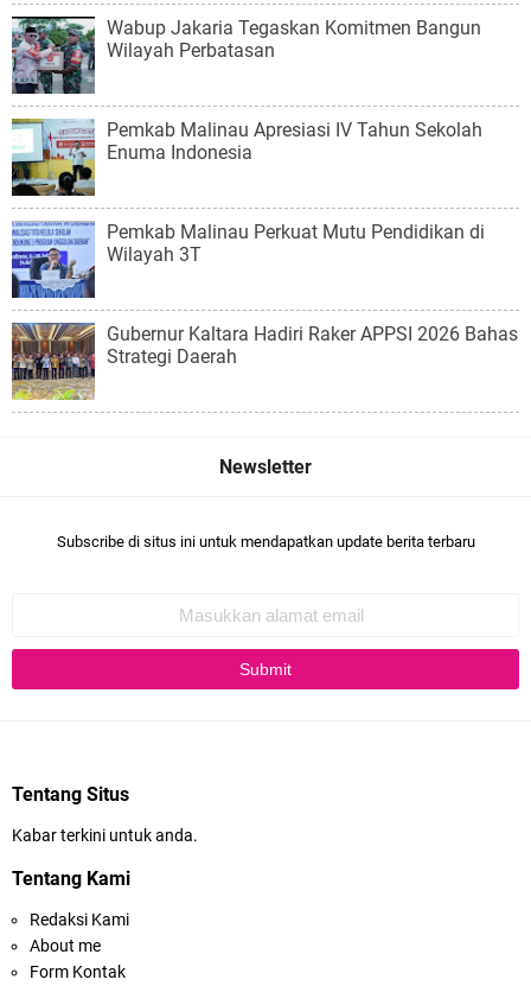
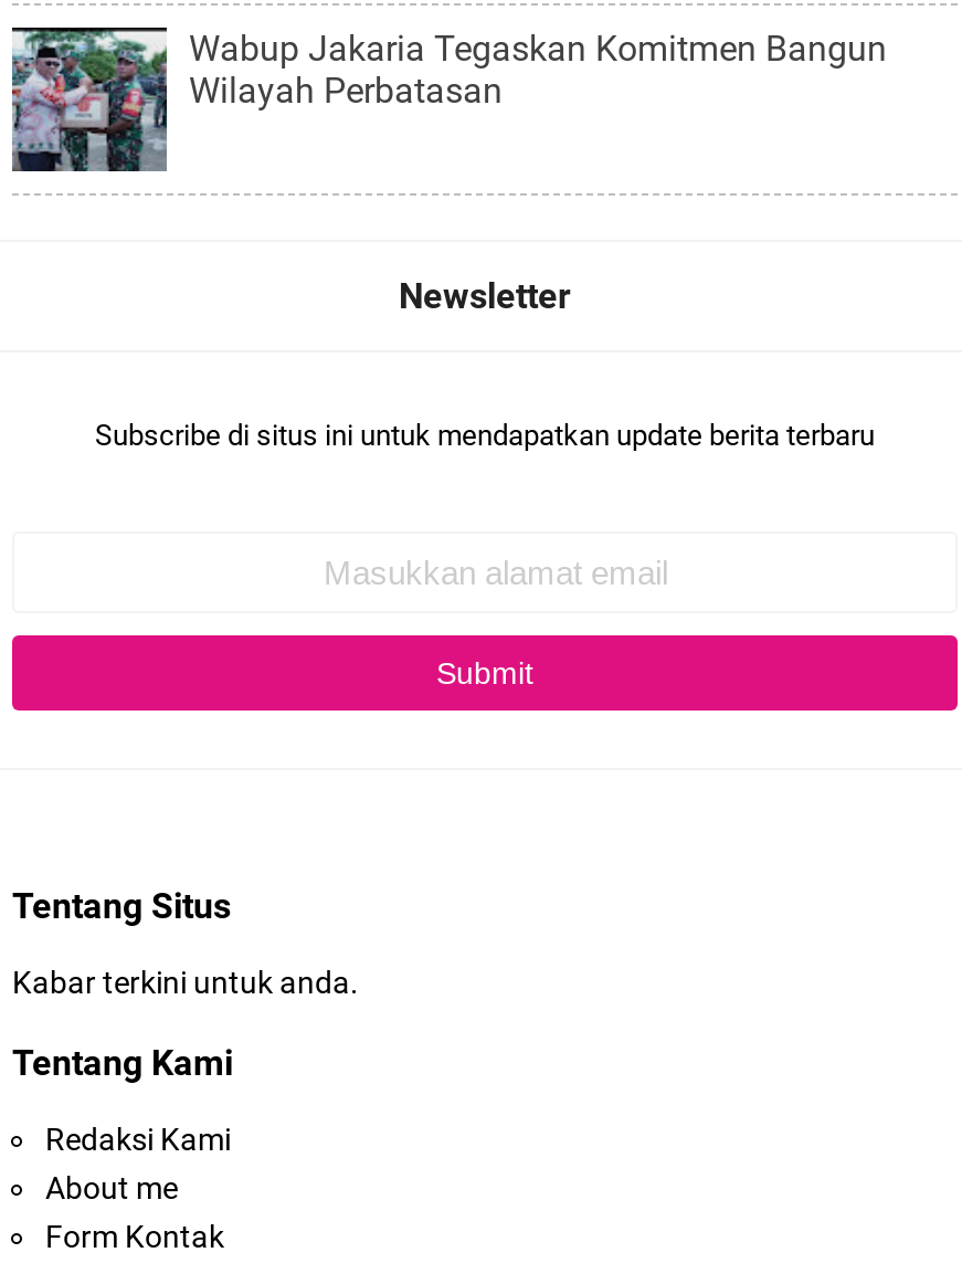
- [image]
- Pemkab Malinau Apresiasi IV Tahun Sekolah
- Enuma Indonesia

- [image]
- Pemkab Malinau Perkuat Mutu Pendidikan di
- Wilayah 3T

- [image]
- Gubernur Kaltara Hadiri Raker APPSI 2026 Bahas
- Strategi Daerah
